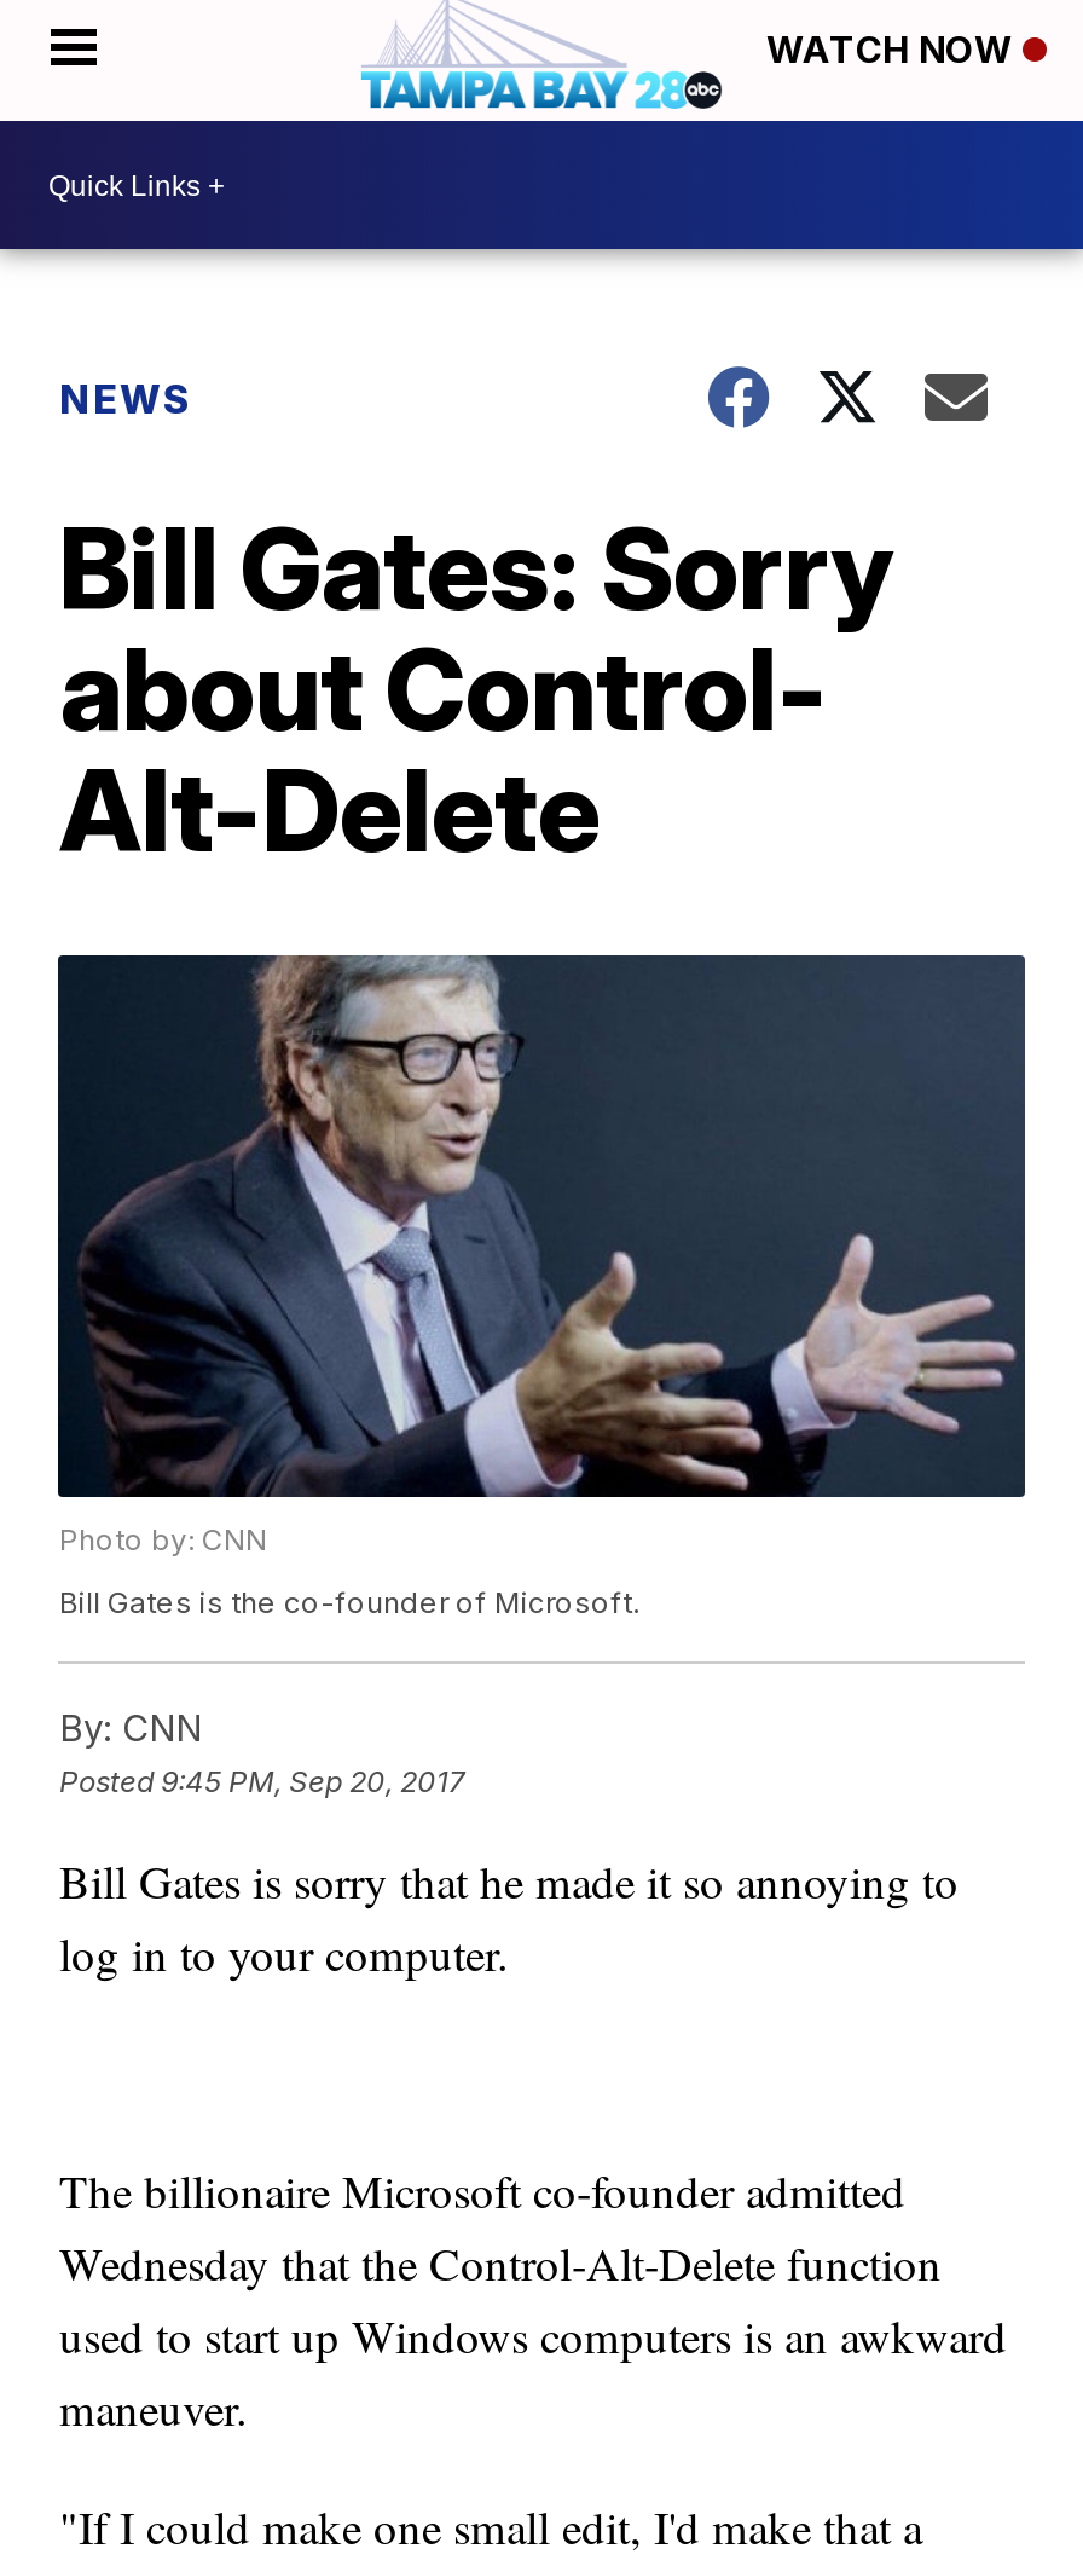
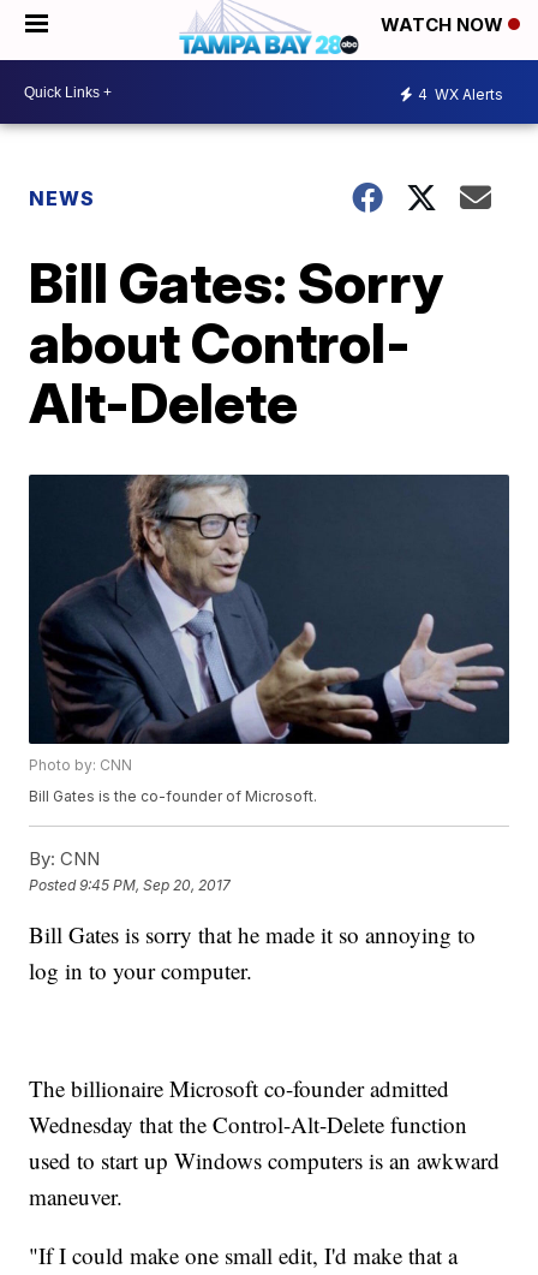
+ 4 WX Alerts
